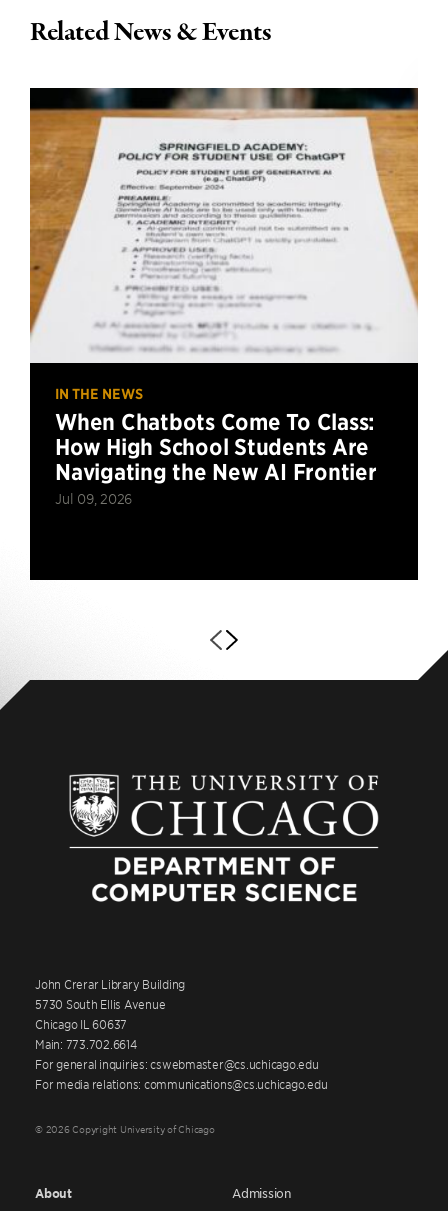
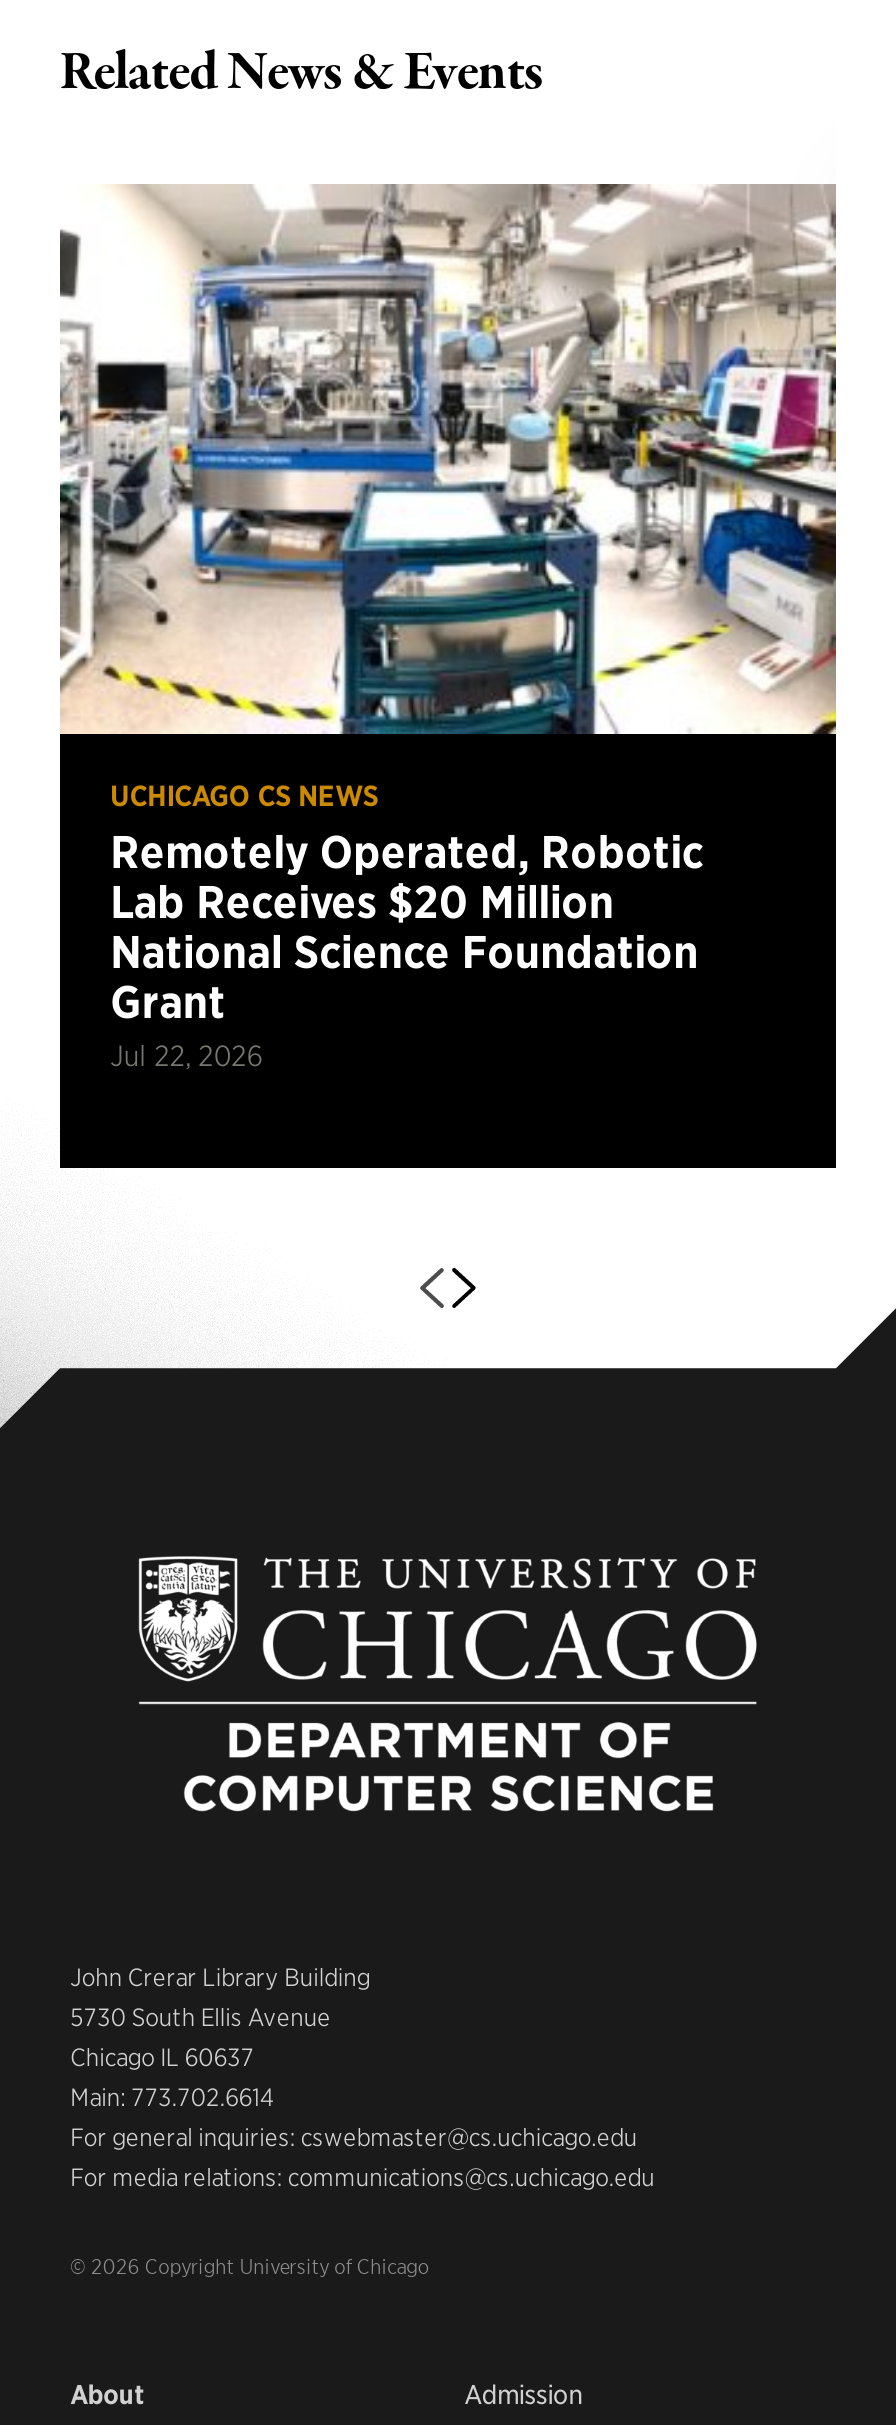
- [image]
- IN THE NEWS
- When Chatbots Come To Class:
- How High School Students Are
- Navigating the New AI Frontier
- Jul 09, 2026
+ [image]
+ UCHICAGO CS NEWS
+ Remotely Operated, Robotic
+ Lab Receives $20 Million
+ National Science Foundation
+ Grant
+ Jul 22, 2026
